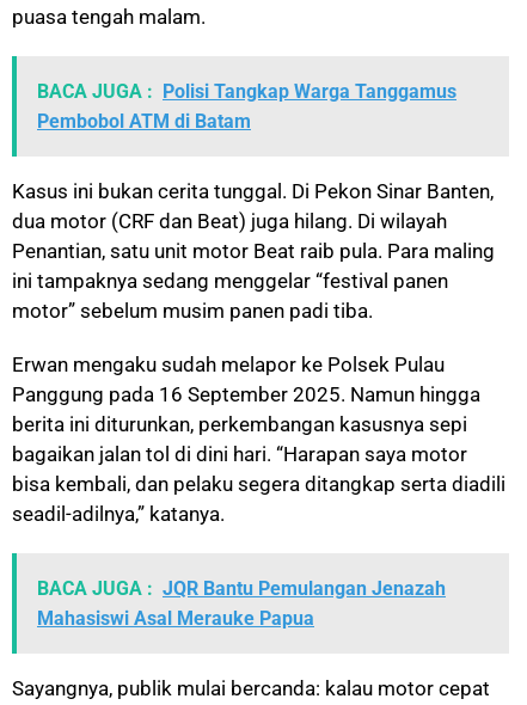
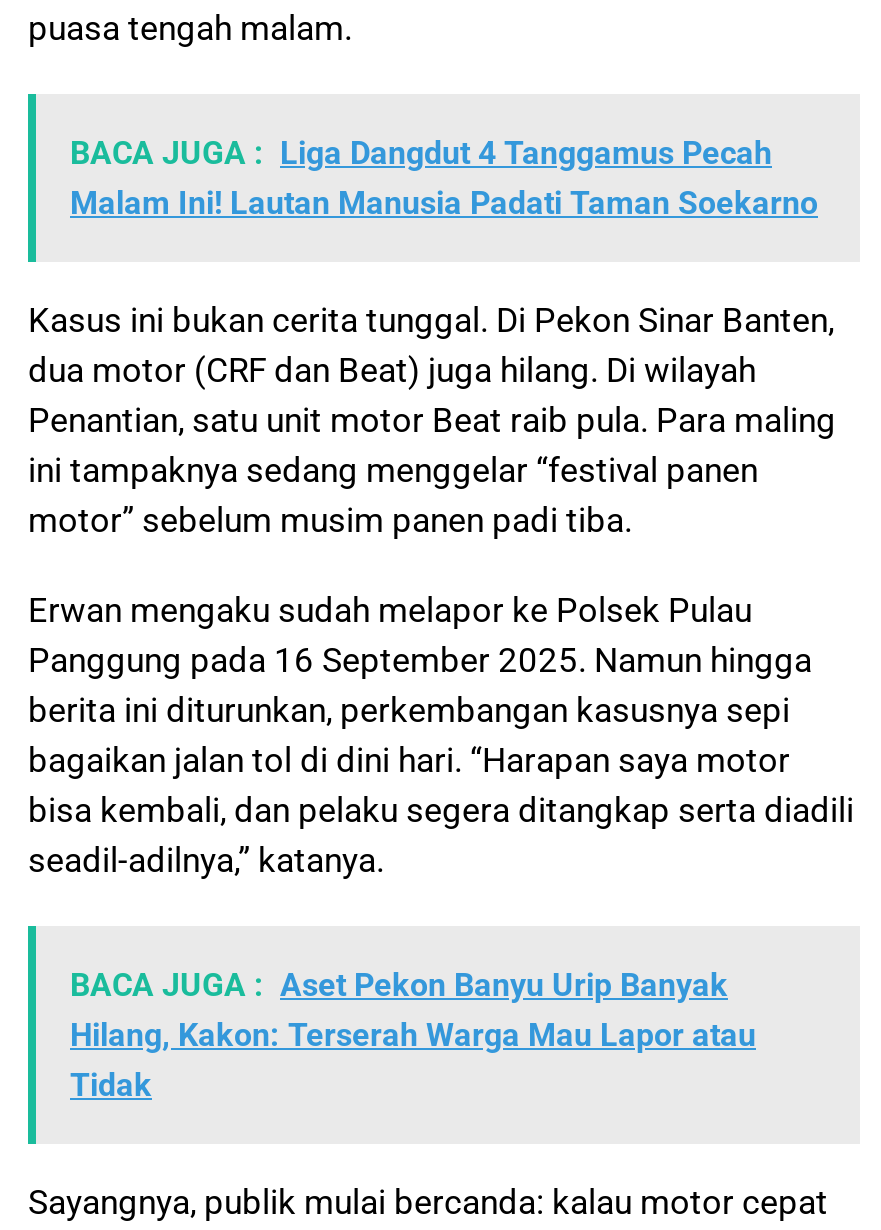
- BACA JUGA : Polisi Tangkap Warga Tanggamus
- Pembobol ATM di Batam
+ BACA JUGA : Liga Dangdut 4 Tanggamus Pecah
+ Malam Ini! Lautan Manusia Padati Taman Soekarno

- BACA JUGA : JQR Bantu Pemulangan Jenazah
- Mahasiswi Asal Merauke Papua
+ BACA JUGA : Aset Pekon Banyu Urip Banyak
+ Hilang, Kakon: Terserah Warga Mau Lapor atau
+ Tidak
